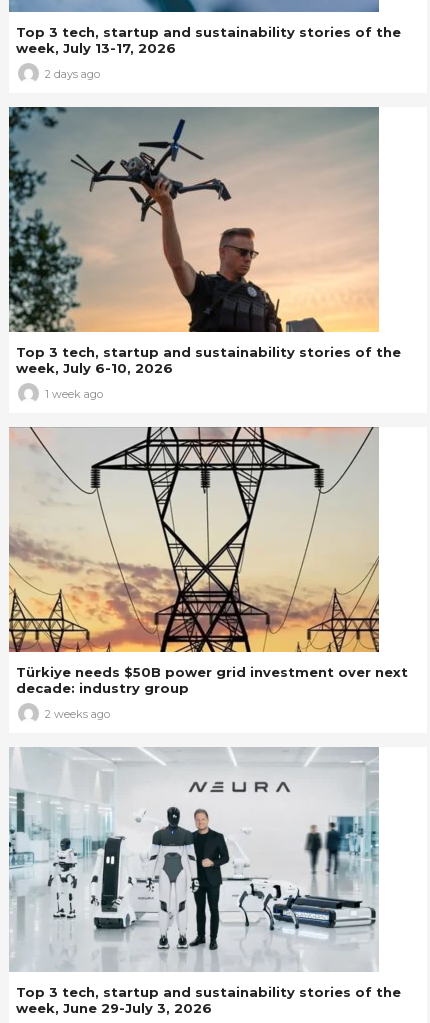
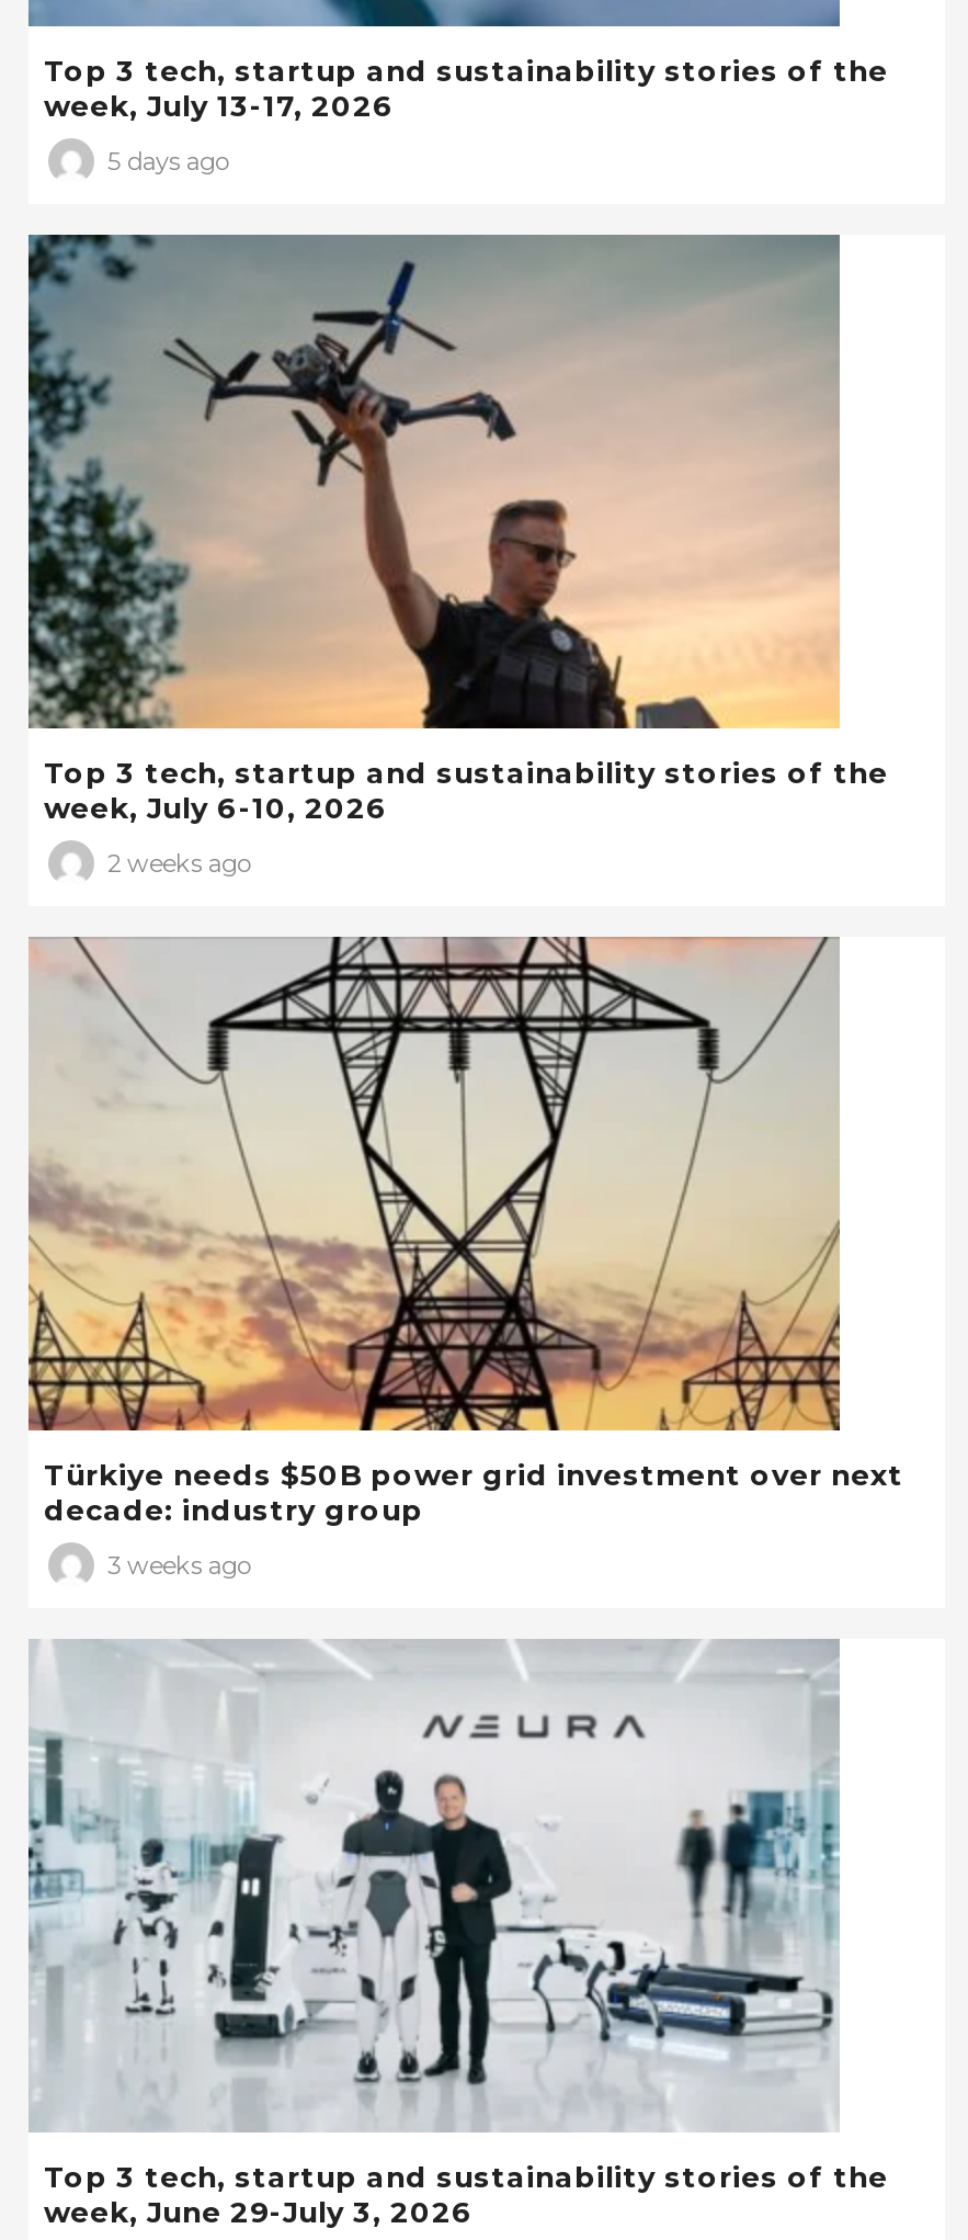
- 2 days ago
+ 5 days ago

- 1 week ago
+ 2 weeks ago

- 2 weeks ago
+ 3 weeks ago
